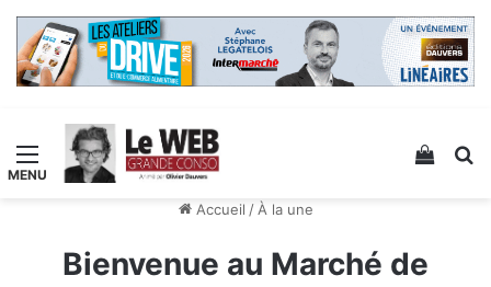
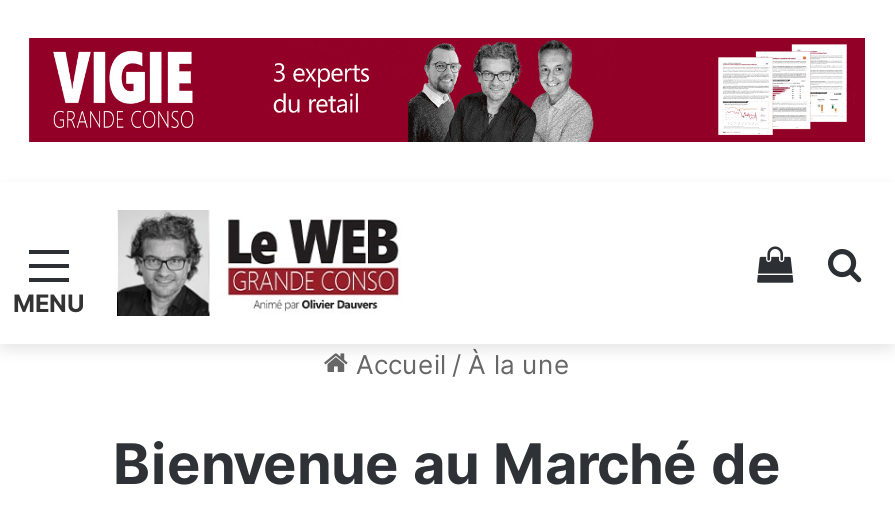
- [image]
+ [image]
